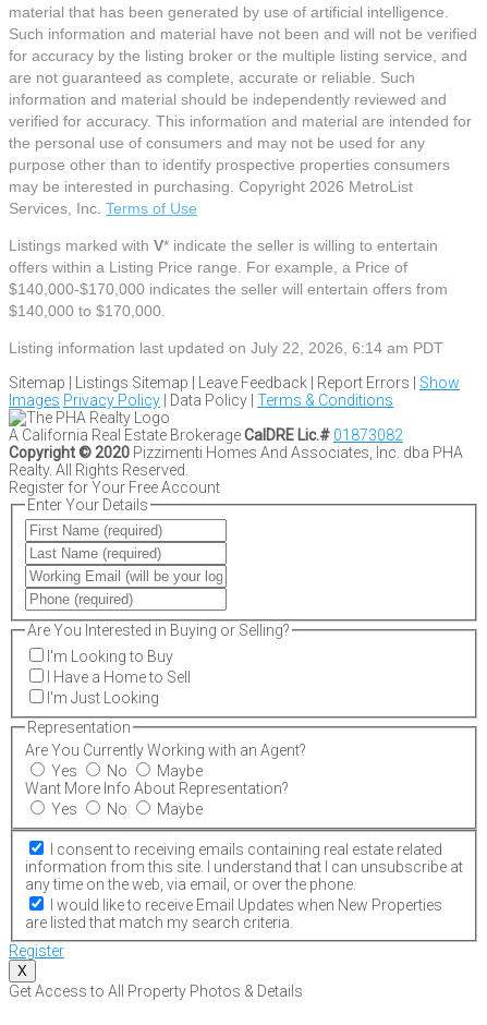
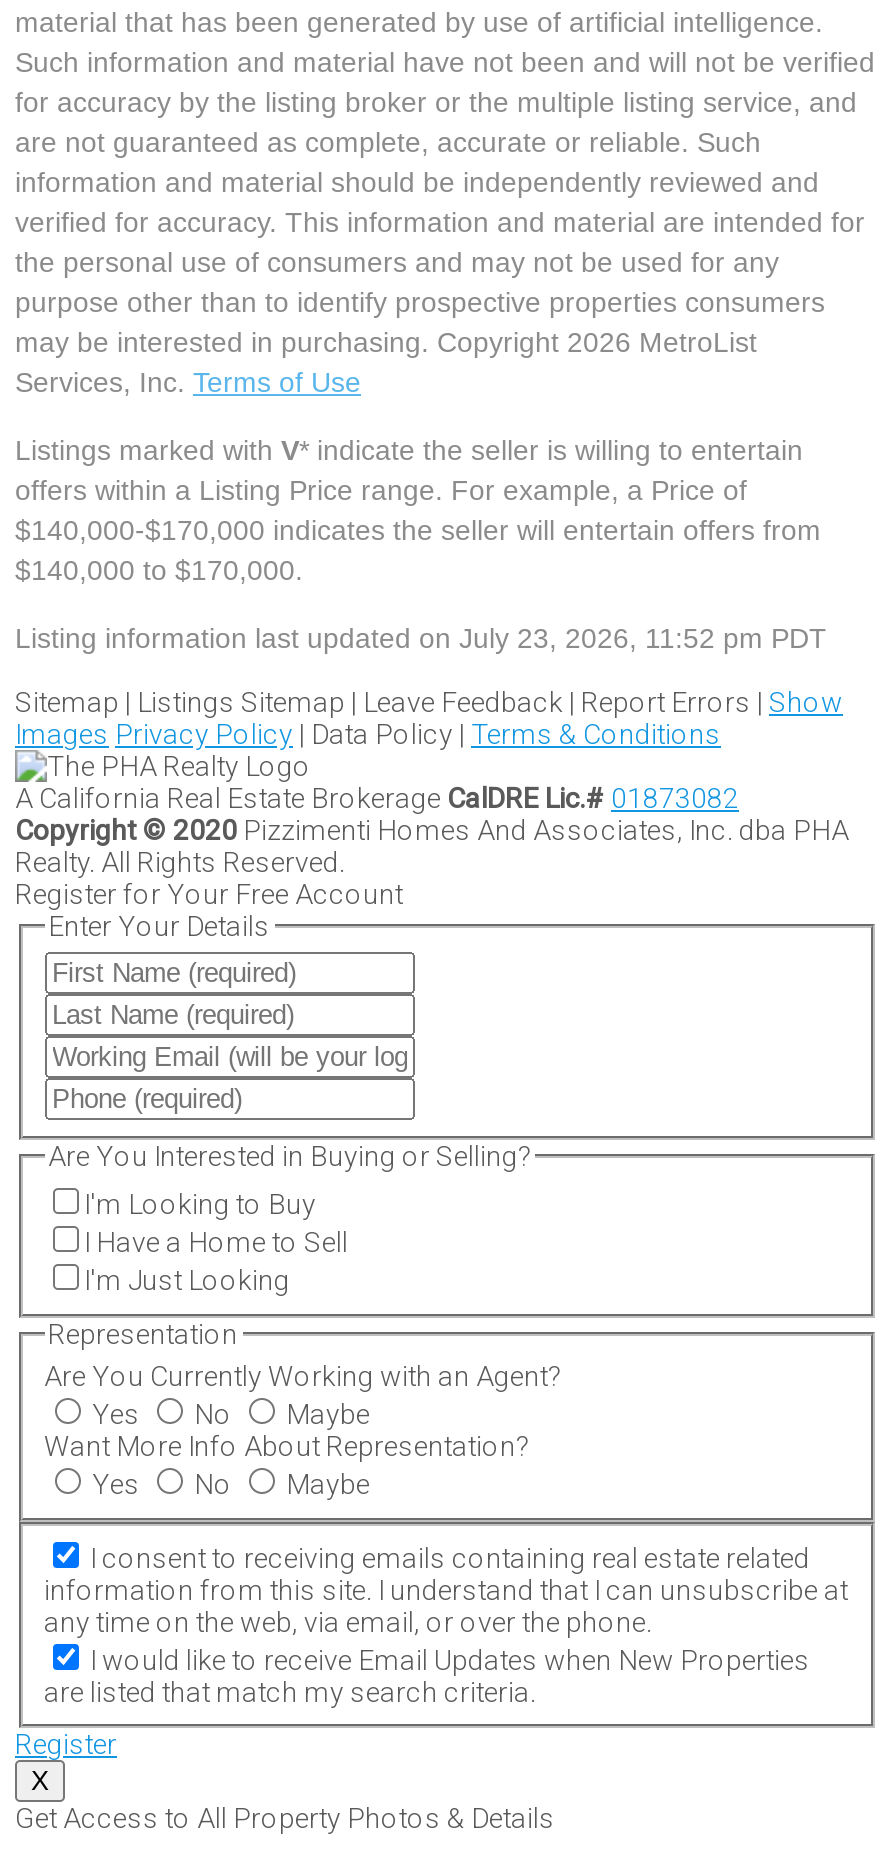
- Listing information last updated on July 22, 2026, 6:14 am PDT
+ Listing information last updated on July 23, 2026, 11:52 pm PDT
